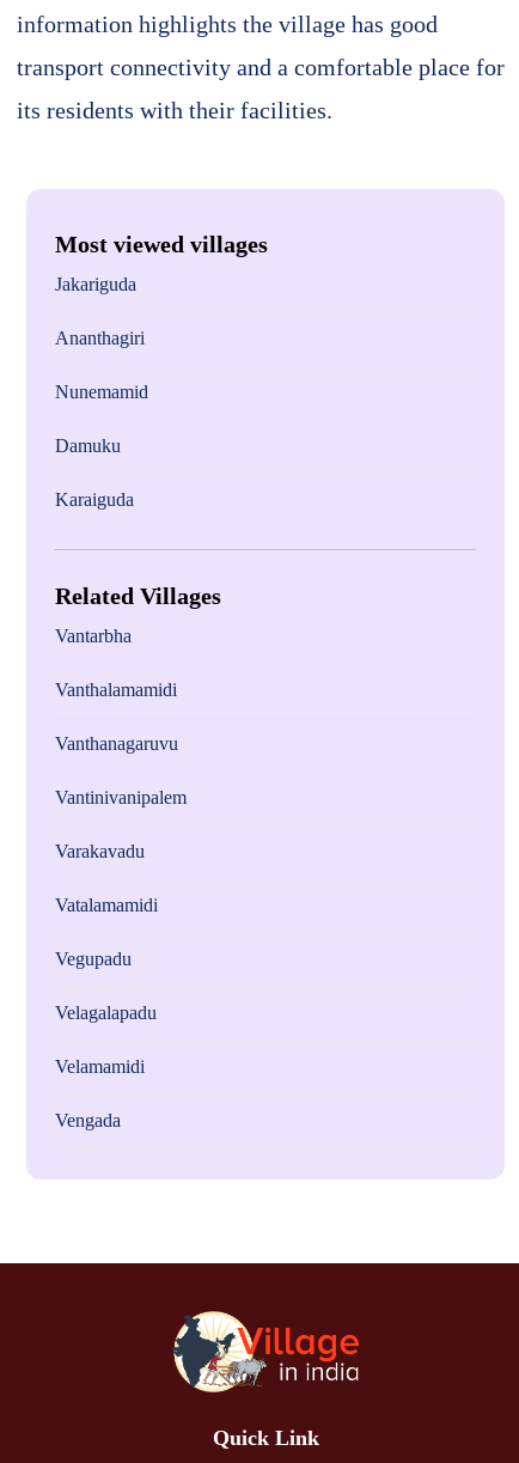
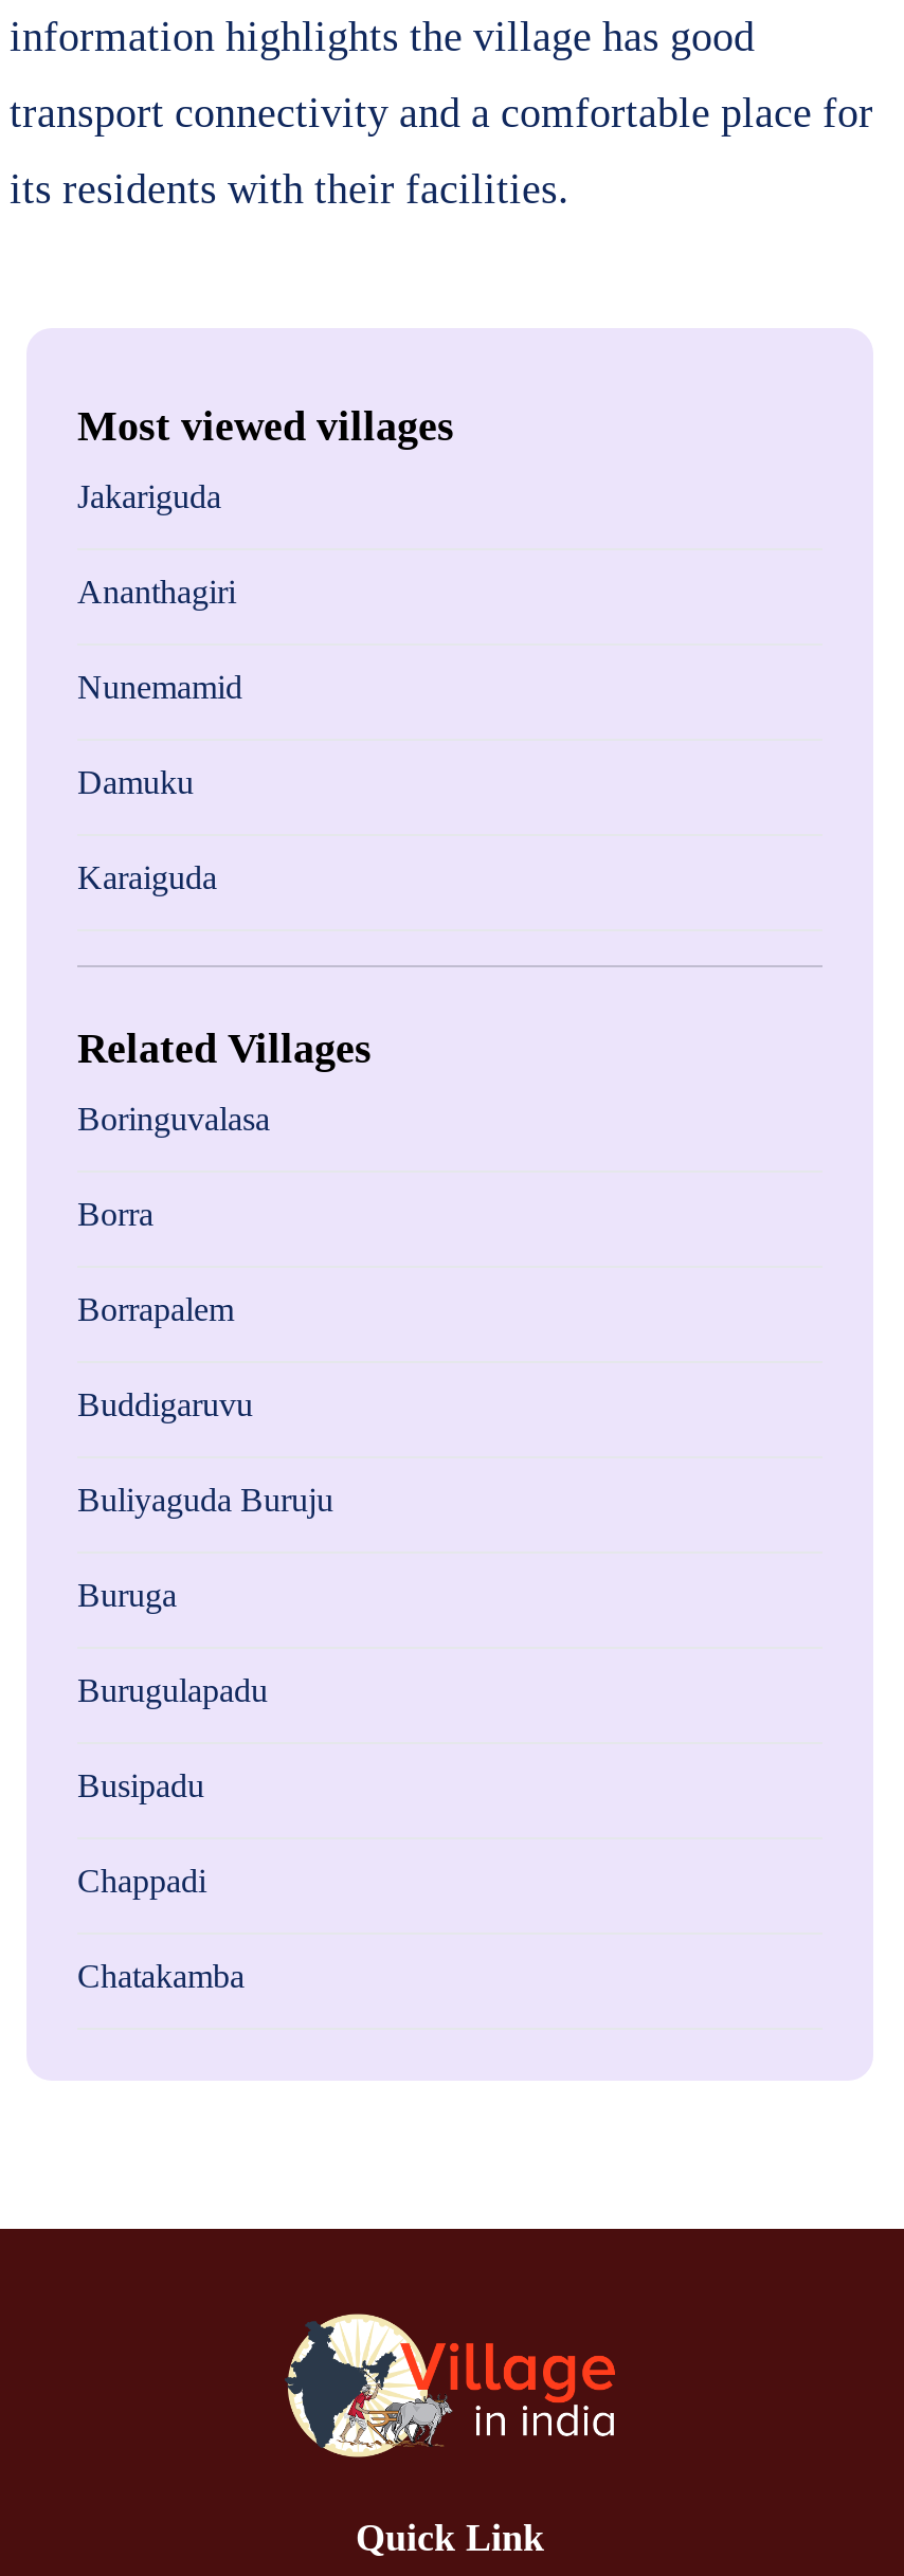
- Vantarbha
+ Boringuvalasa

- Vanthalamamidi
+ Borra

- Vanthanagaruvu
+ Borrapalem

- Vantinivanipalem
+ Buddigaruvu

- Varakavadu
+ Buliyaguda Buruju

- Vatalamamidi
+ Buruga

- Vegupadu
+ Burugulapadu

- Velagalapadu
+ Busipadu

- Velamamidi
+ Chappadi

- Vengada
+ Chatakamba
